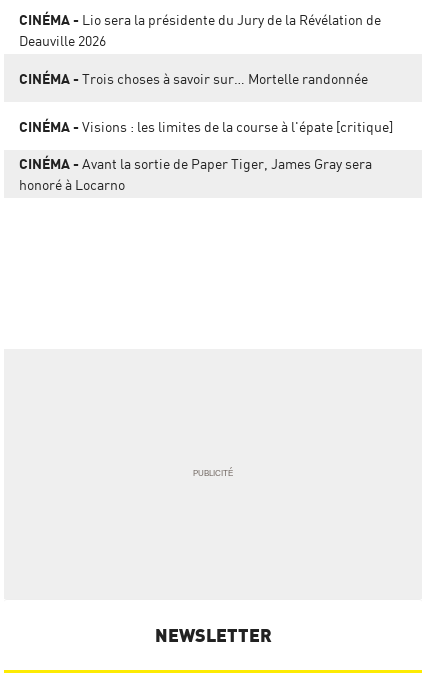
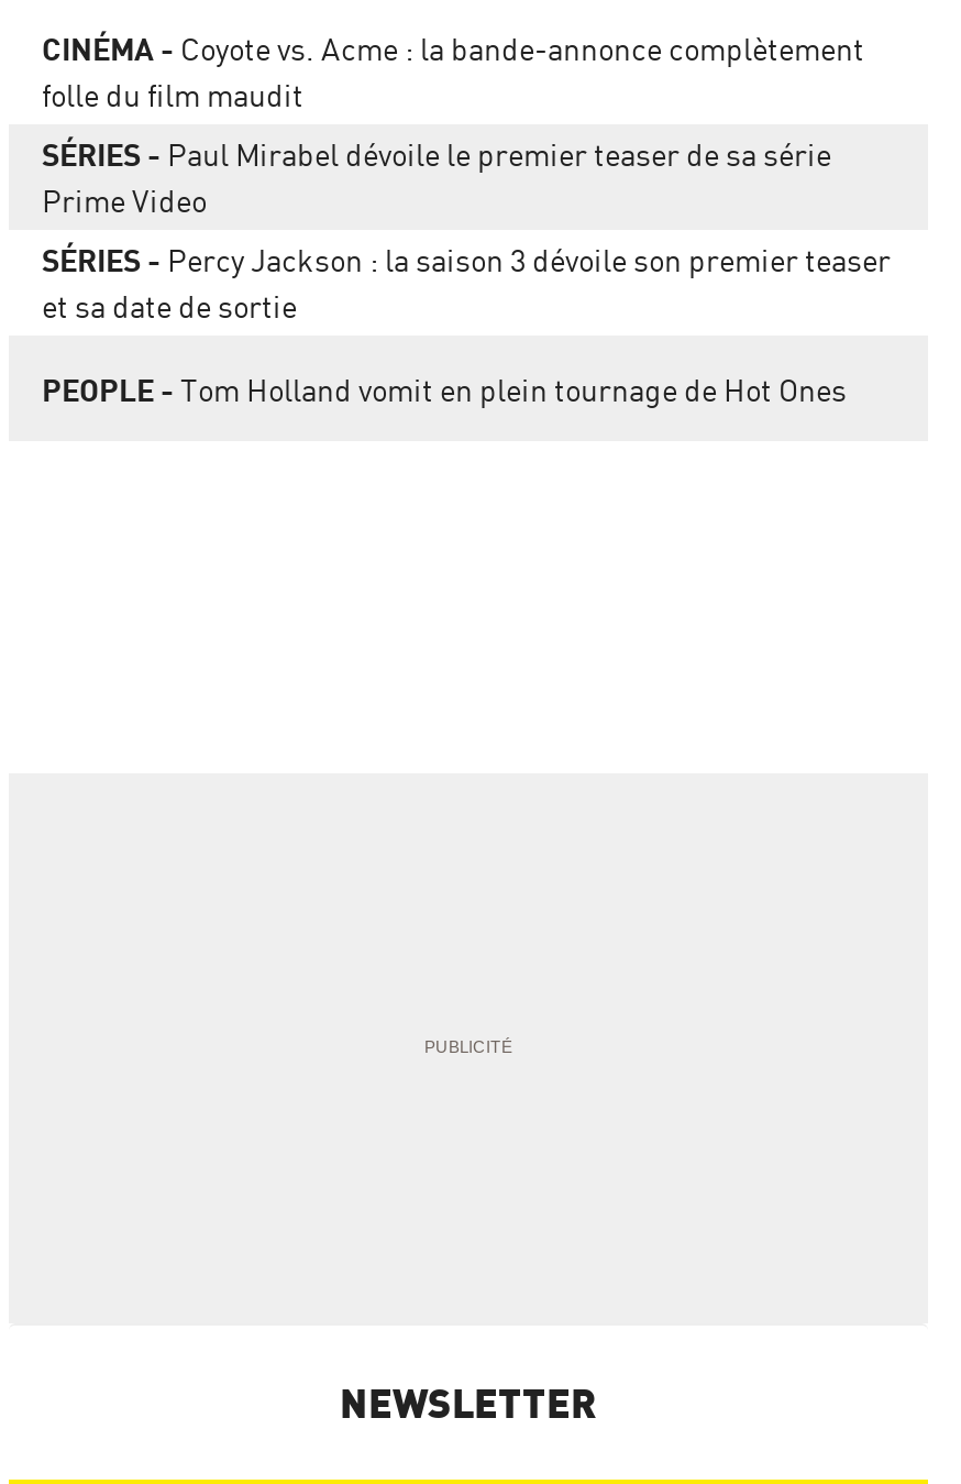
- Lio sera la présidente du Jury de la Révélation de
- Deauville 2026
+ Coyote vs. Acme : la bande-annonce complètement
+ folle du film maudit

- CINÉMA
- Trois choses à savoir sur… Mortelle randonnée
+ SÉRIES
+ Paul Mirabel dévoile le premier teaser de sa série
+ Prime Video

- CINÉMA
- Visions : les limites de la course à l'épate [critique]
+ SÉRIES
+ Percy Jackson : la saison 3 dévoile son premier teaser
+ et sa date de sortie

- CINÉMA
- Avant la sortie de Paper Tiger, James Gray sera
- honoré à Locarno
+ PEOPLE
+ Tom Holland vomit en plein tournage de Hot Ones
